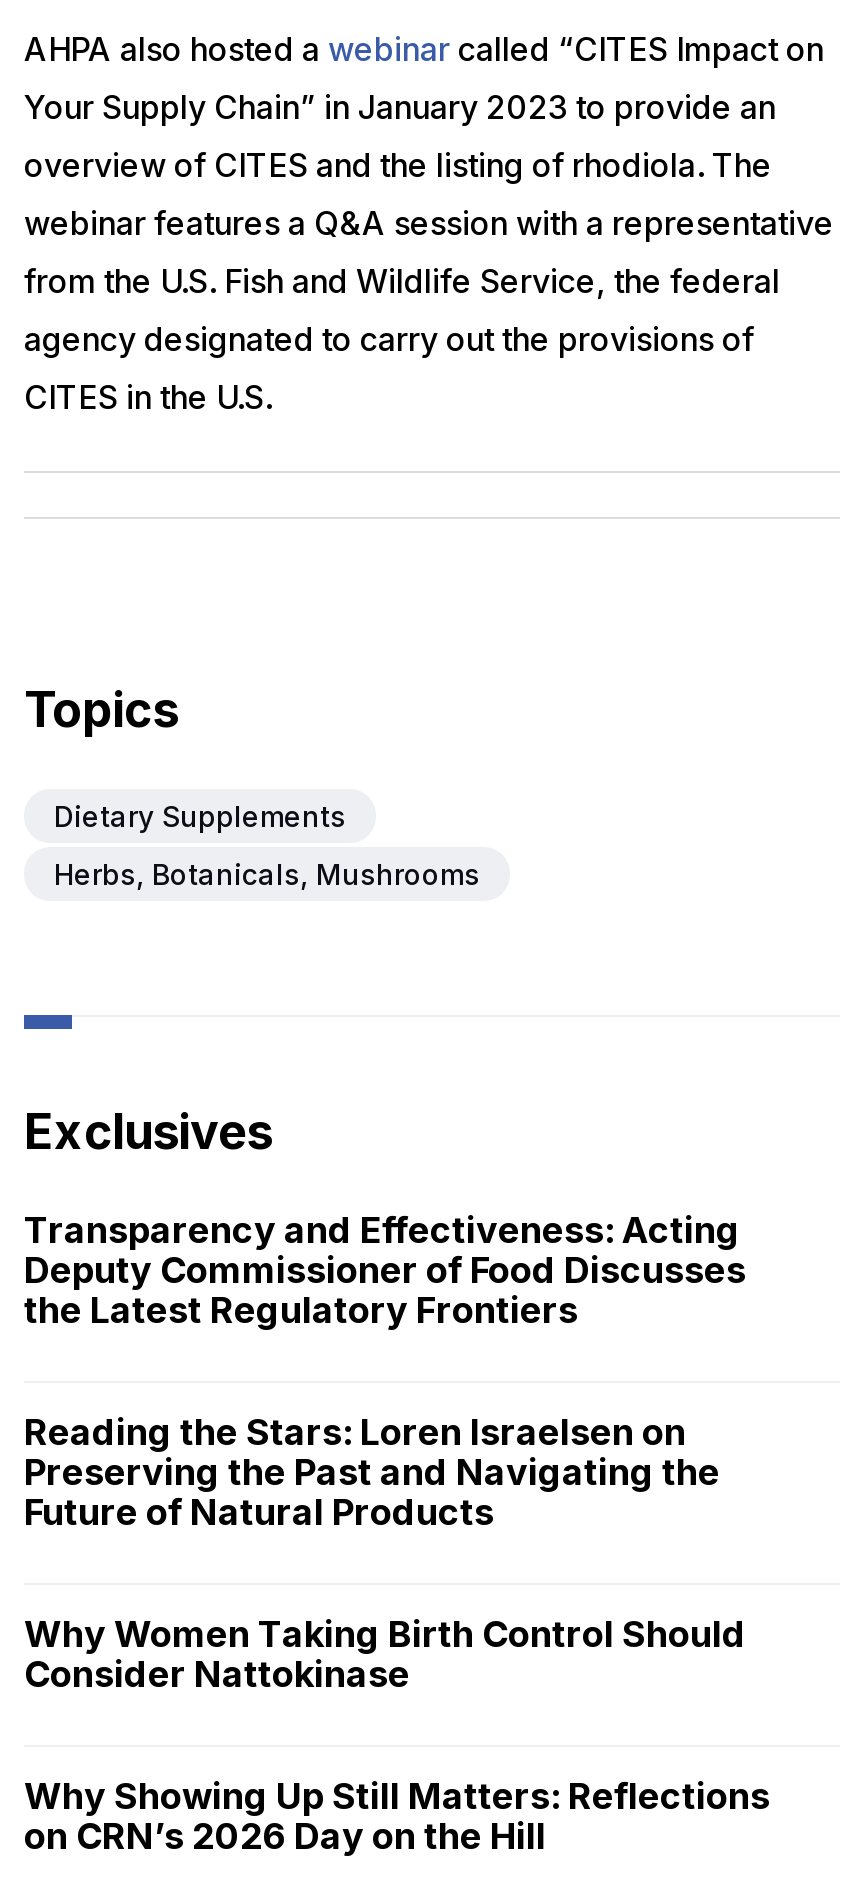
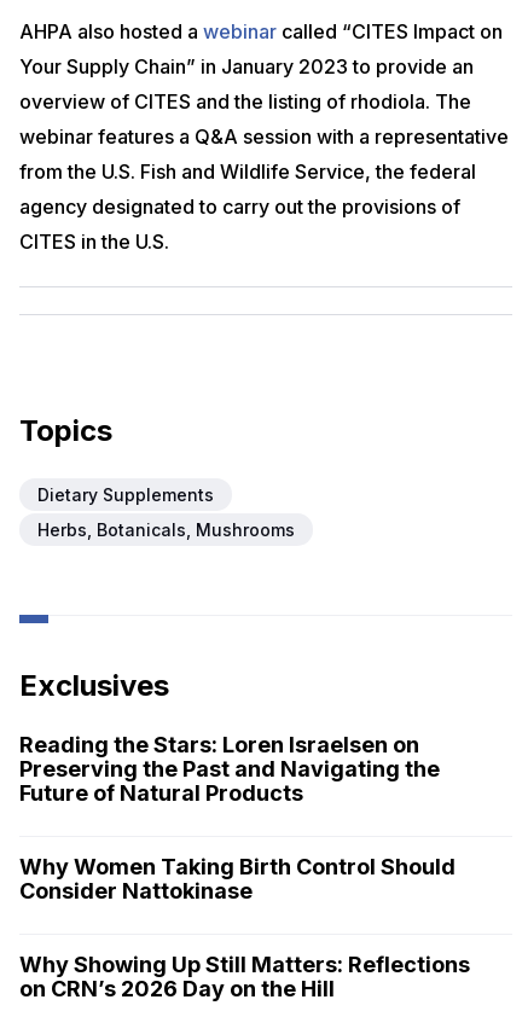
- Transparency and Effectiveness: Acting
- Deputy Commissioner of Food Discusses
- the Latest Regulatory Frontiers
